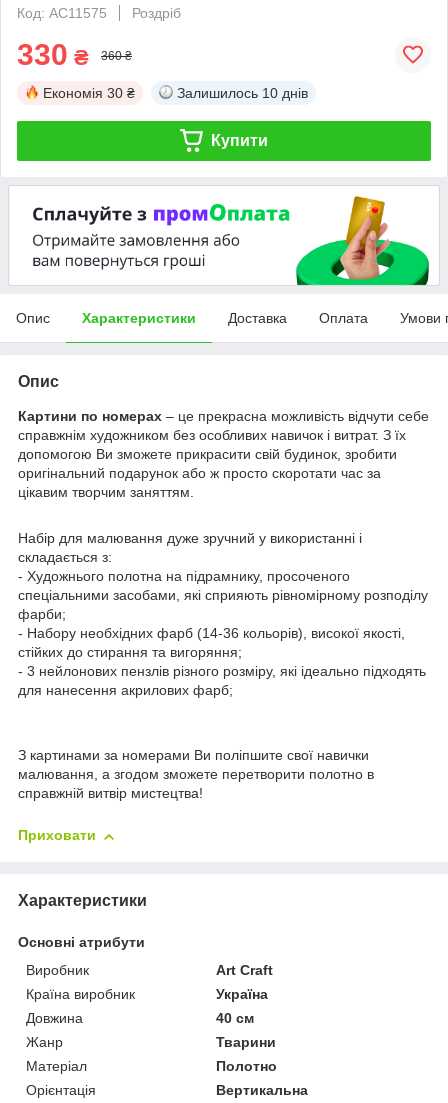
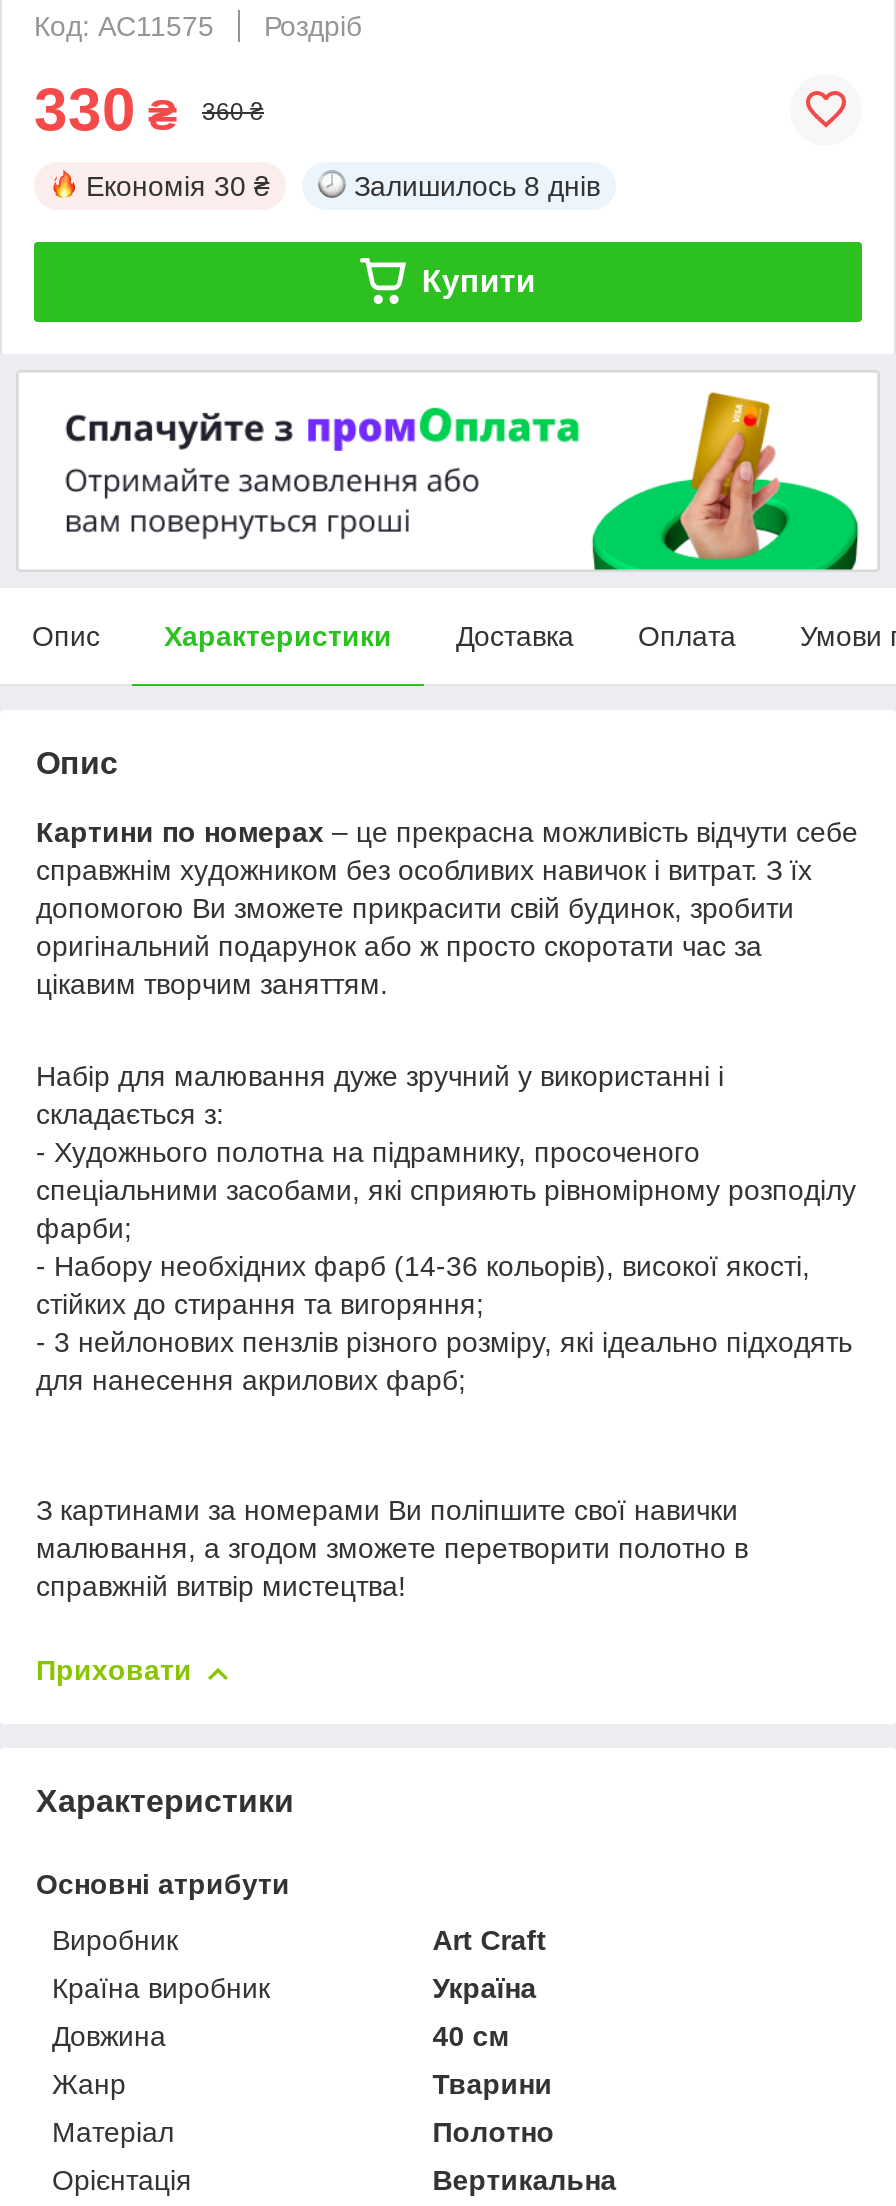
- Залишилось 10 днів
+ Залишилось 8 днів
